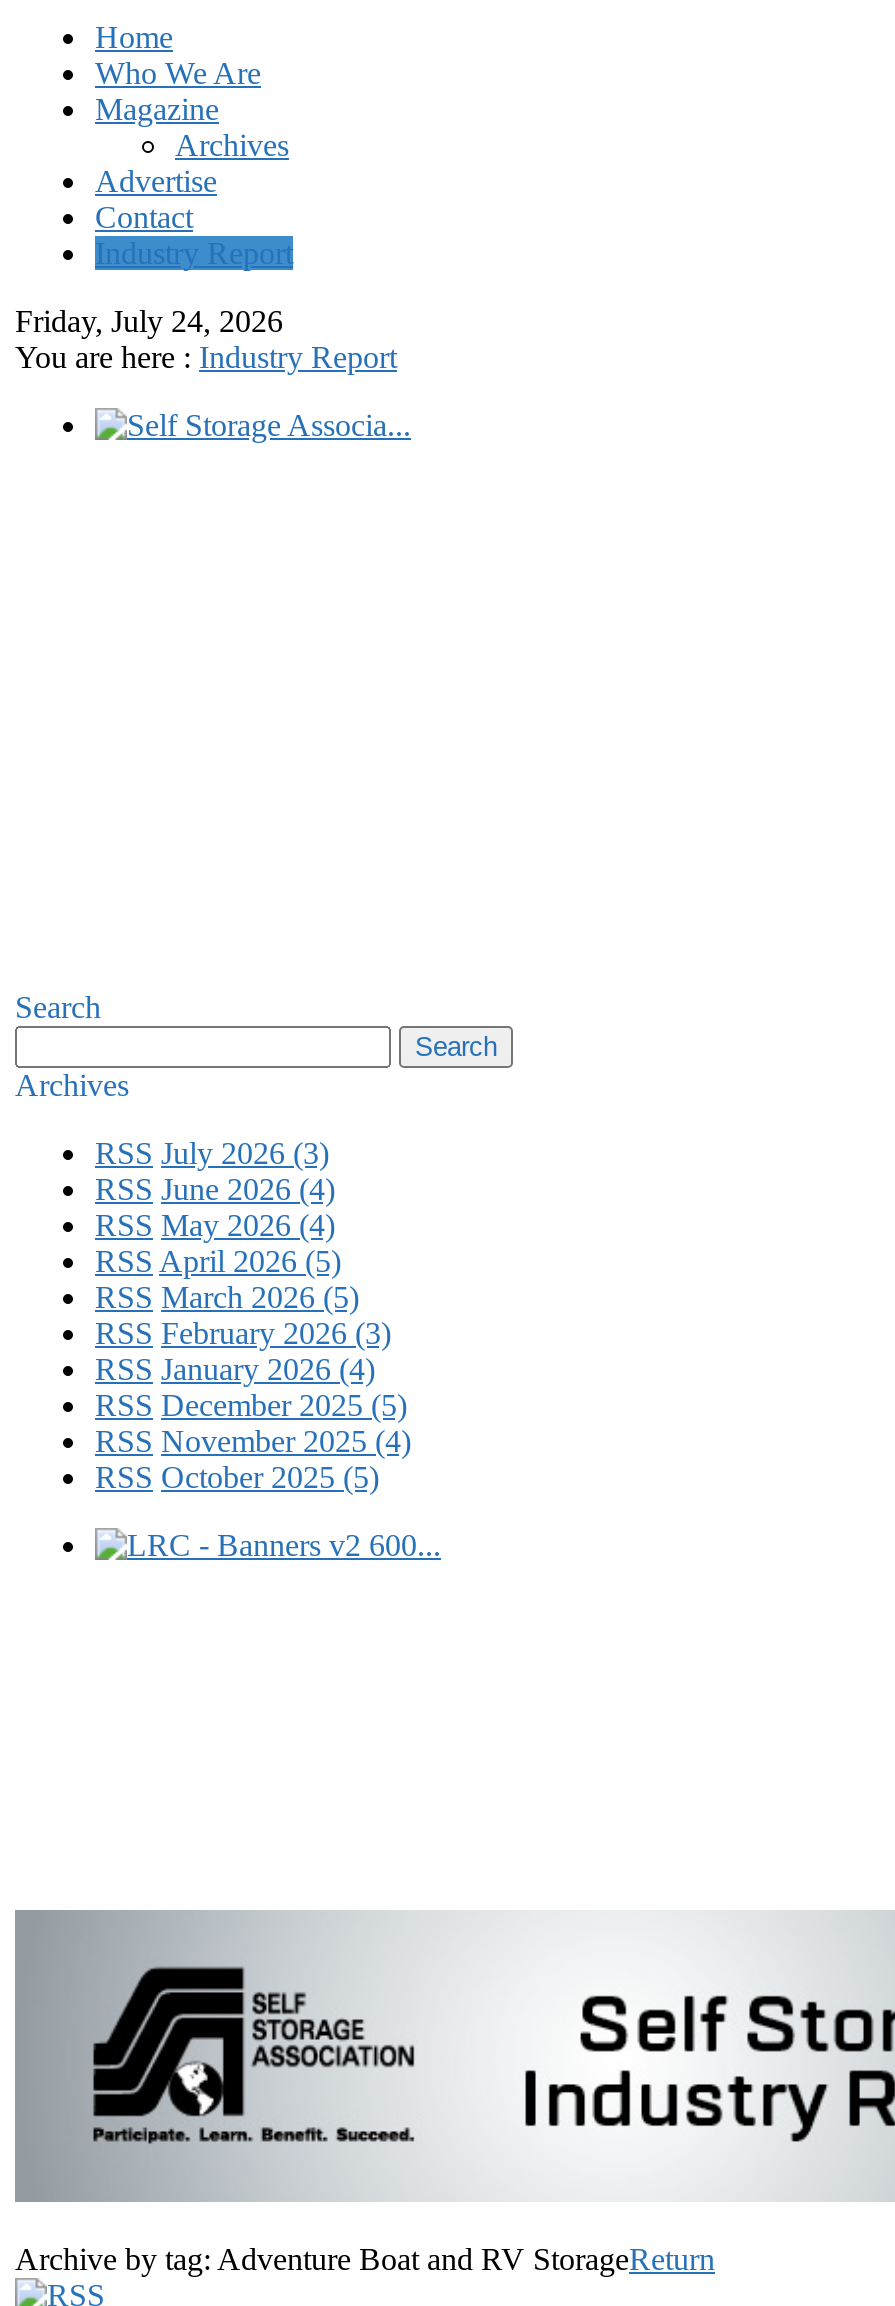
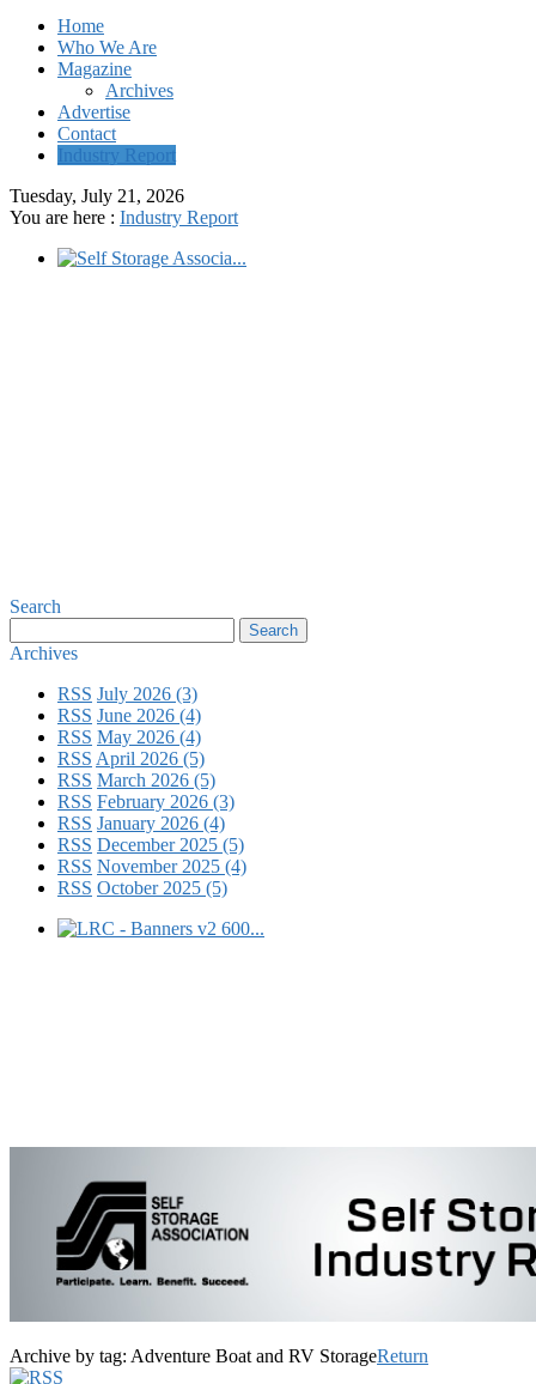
- Friday, July 24, 2026
+ Tuesday, July 21, 2026
